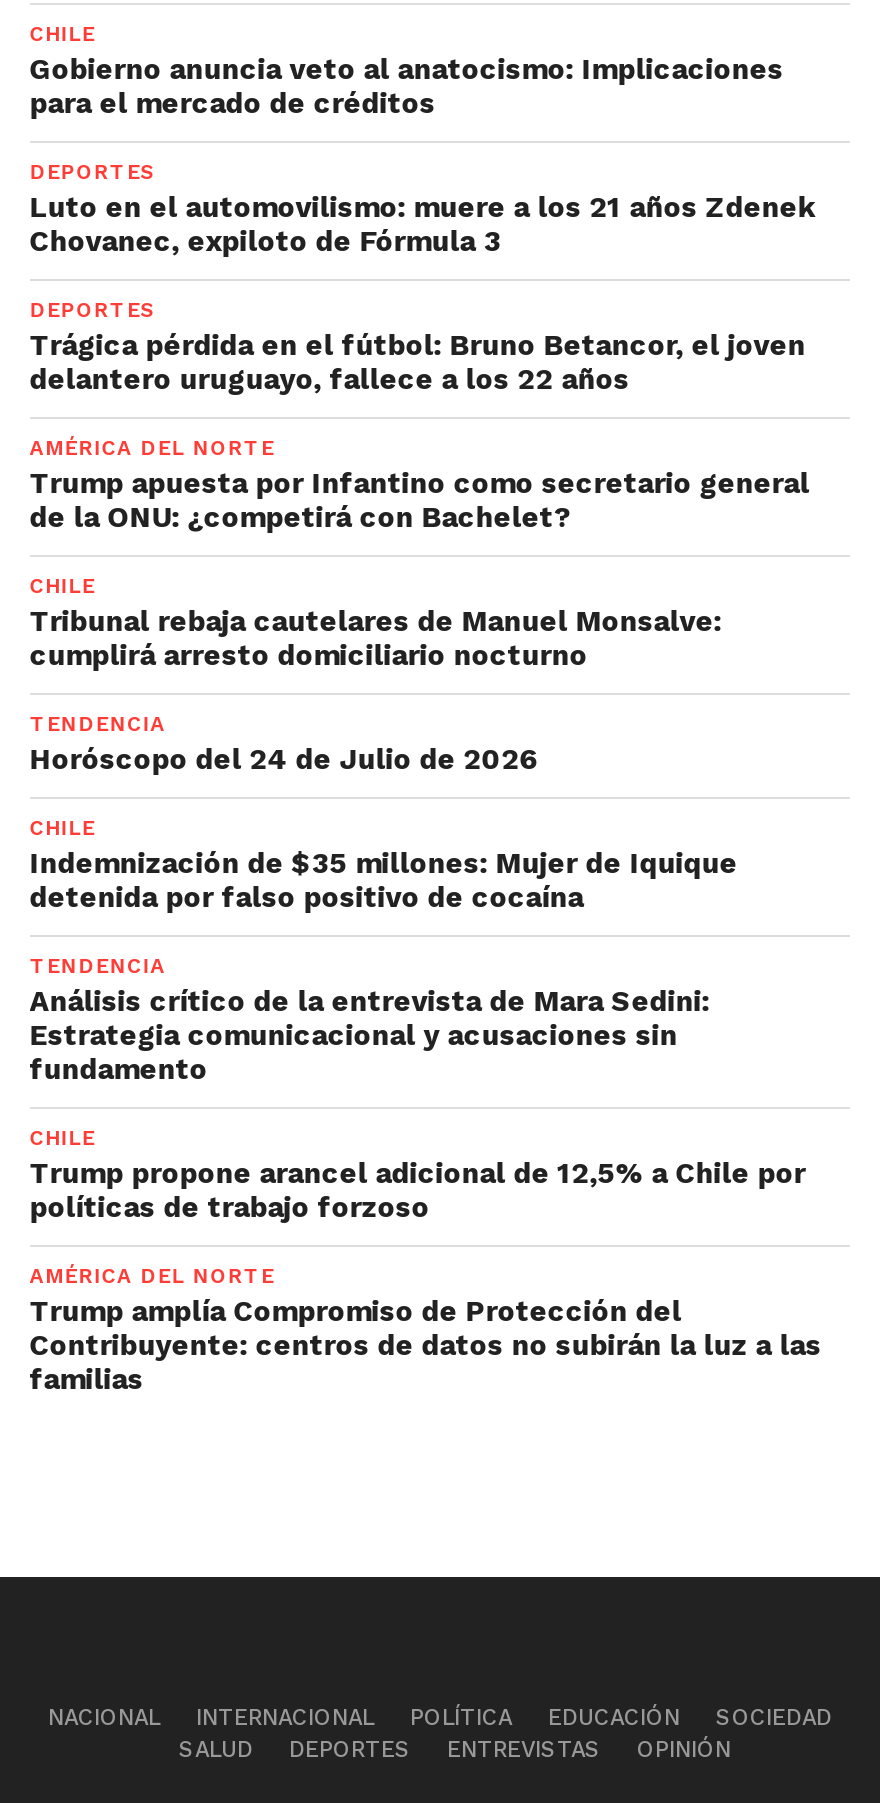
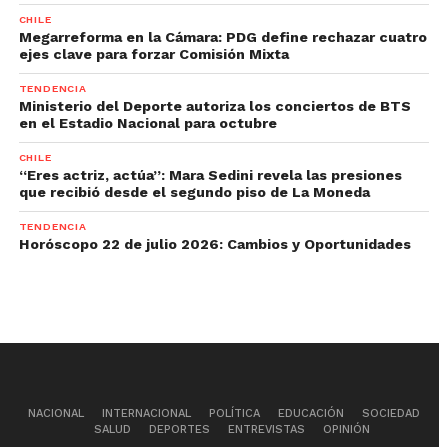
- Gobierno anuncia veto al anatocismo: Implicaciones
- para el mercado de créditos
- DEPORTES
- Luto en el automovilismo: muere a los 21 años Zdenek
- Chovanec, expiloto de Fórmula 3
- DEPORTES
- Trágica pérdida en el fútbol: Bruno Betancor, el joven
- delantero uruguayo, fallece a los 22 años
- AMÉRICA DEL NORTE
- Trump apuesta por Infantino como secretario general
- de la ONU: ¿competirá con Bachelet?
- CHILE
- Tribunal rebaja cautelares de Manuel Monsalve:
- cumplirá arresto domiciliario nocturno
+ Megarreforma en la Cámara: PDG define rechazar cuatro
+ ejes clave para forzar Comisión Mixta

- Horóscopo del 24 de Julio de 2026
+ Ministerio del Deporte autoriza los conciertos de BTS
+ en el Estadio Nacional para octubre

- Indemnización de $35 millones: Mujer de Iquique
- detenida por falso positivo de cocaína
+ “Eres actriz, actúa”: Mara Sedini revela las presiones
+ que recibió desde el segundo piso de La Moneda

- Análisis crítico de la entrevista de Mara Sedini:
- Estrategia comunicacional y acusaciones sin
- fundamento
- CHILE
- Trump propone arancel adicional de 12,5% a Chile por
- políticas de trabajo forzoso
- AMÉRICA DEL NORTE
- Trump amplía Compromiso de Protección del
- Contribuyente: centros de datos no subirán la luz a las
- familias
+ Horóscopo 22 de julio 2026: Cambios y Oportunidades
